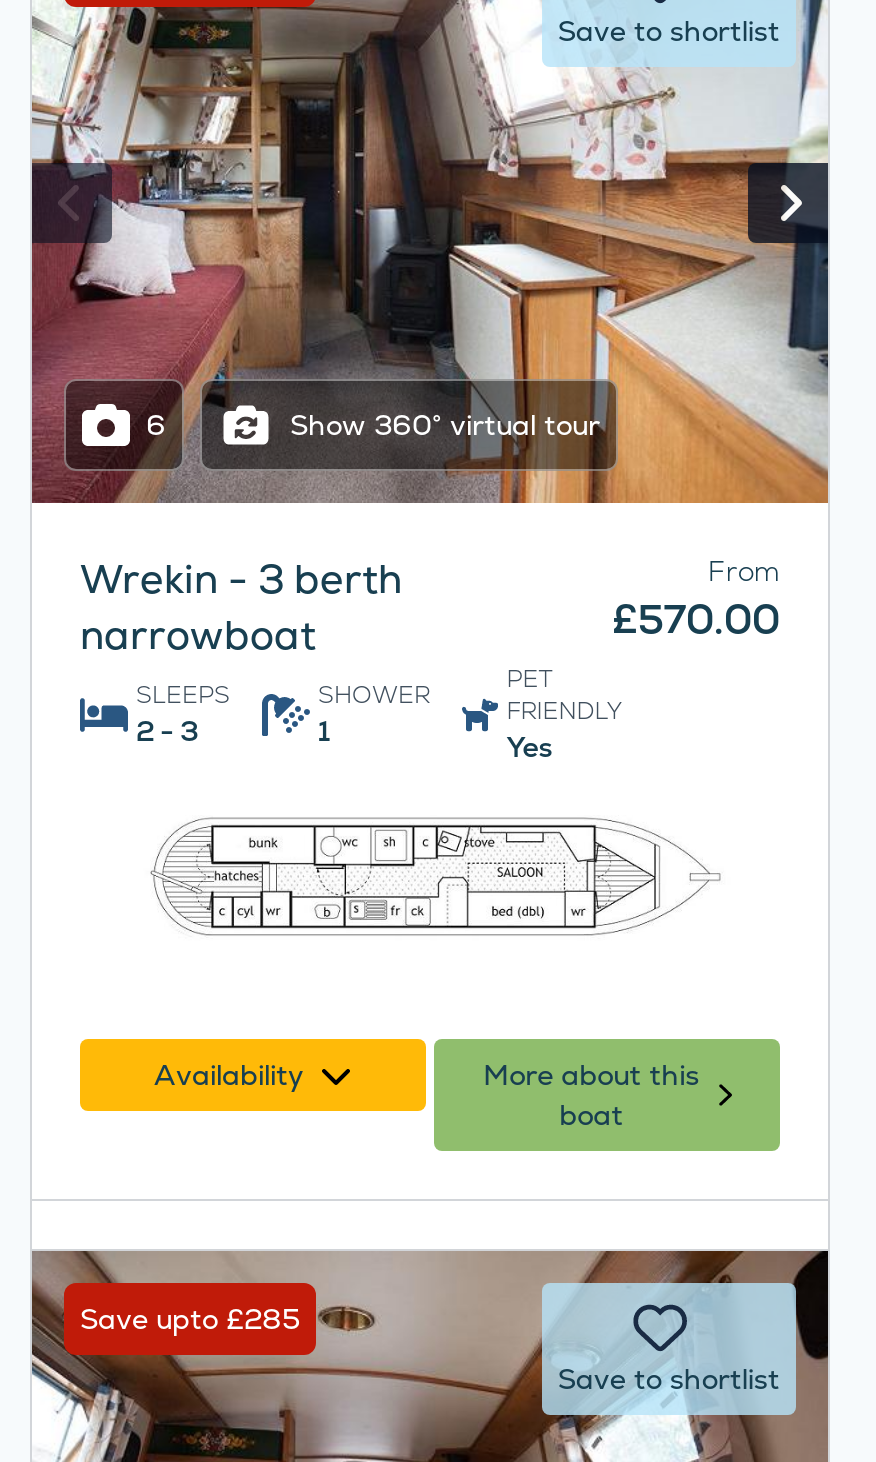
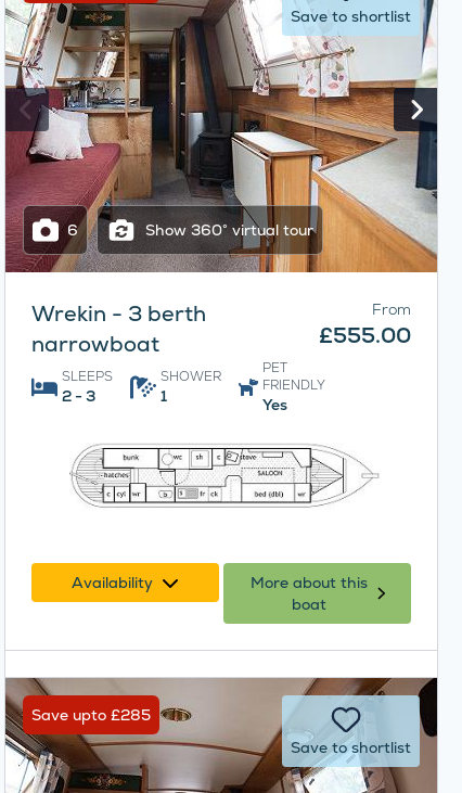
- £570.00
+ £555.00
